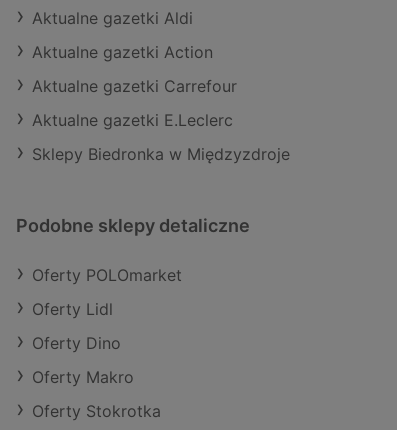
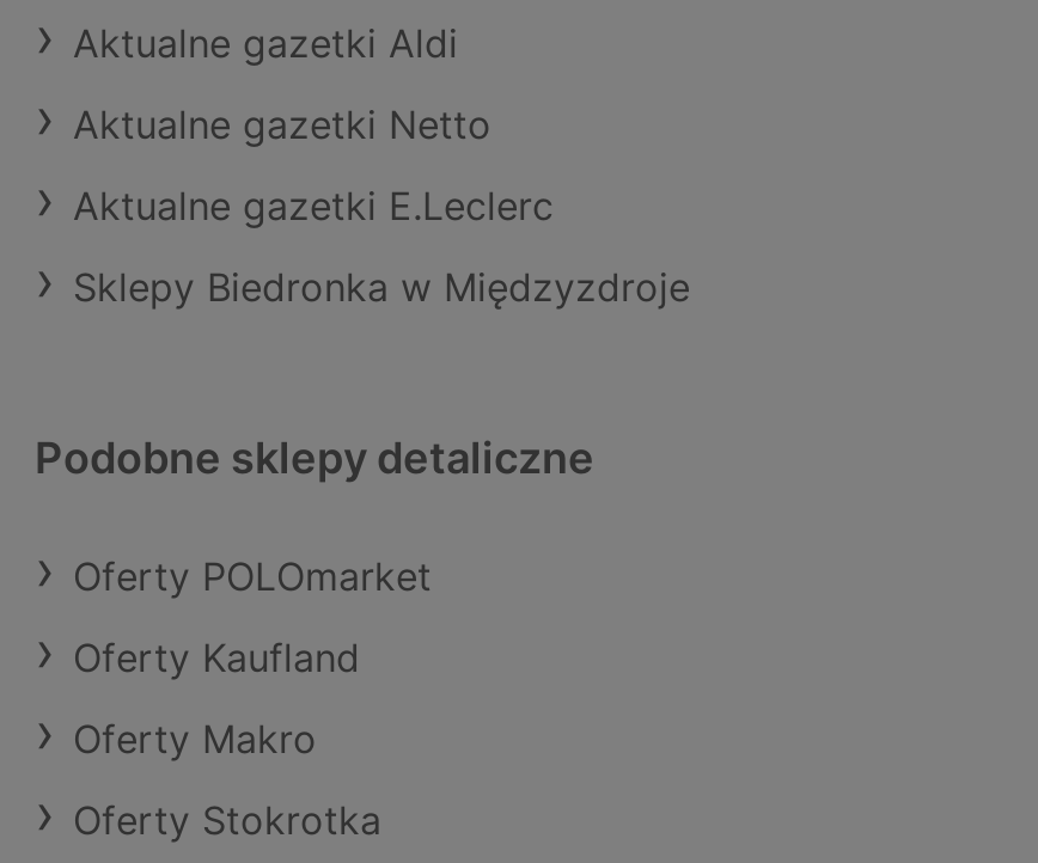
- Aktualne gazetki Action
- Aktualne gazetki Carrefour
+ Aktualne gazetki Netto

- Oferty Lidl
- Oferty Dino
+ Oferty Kaufland
